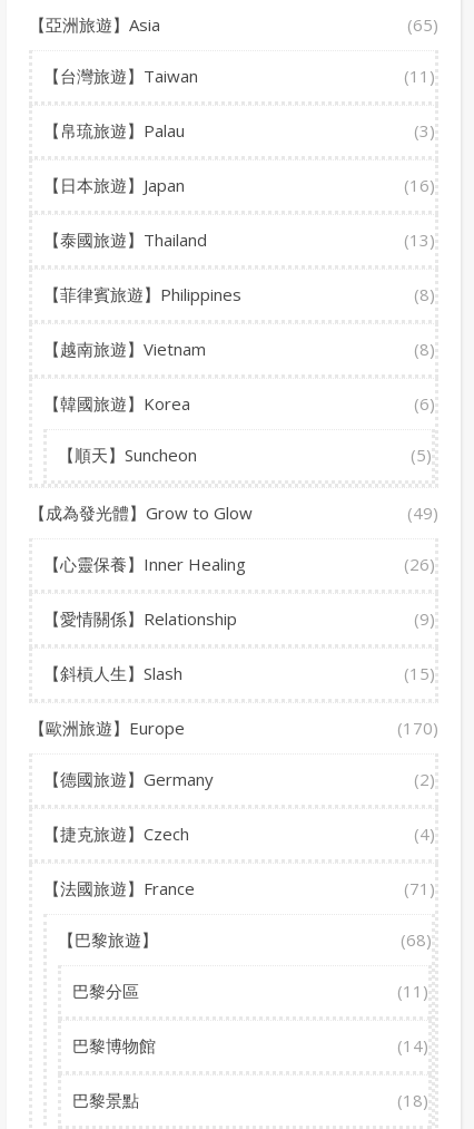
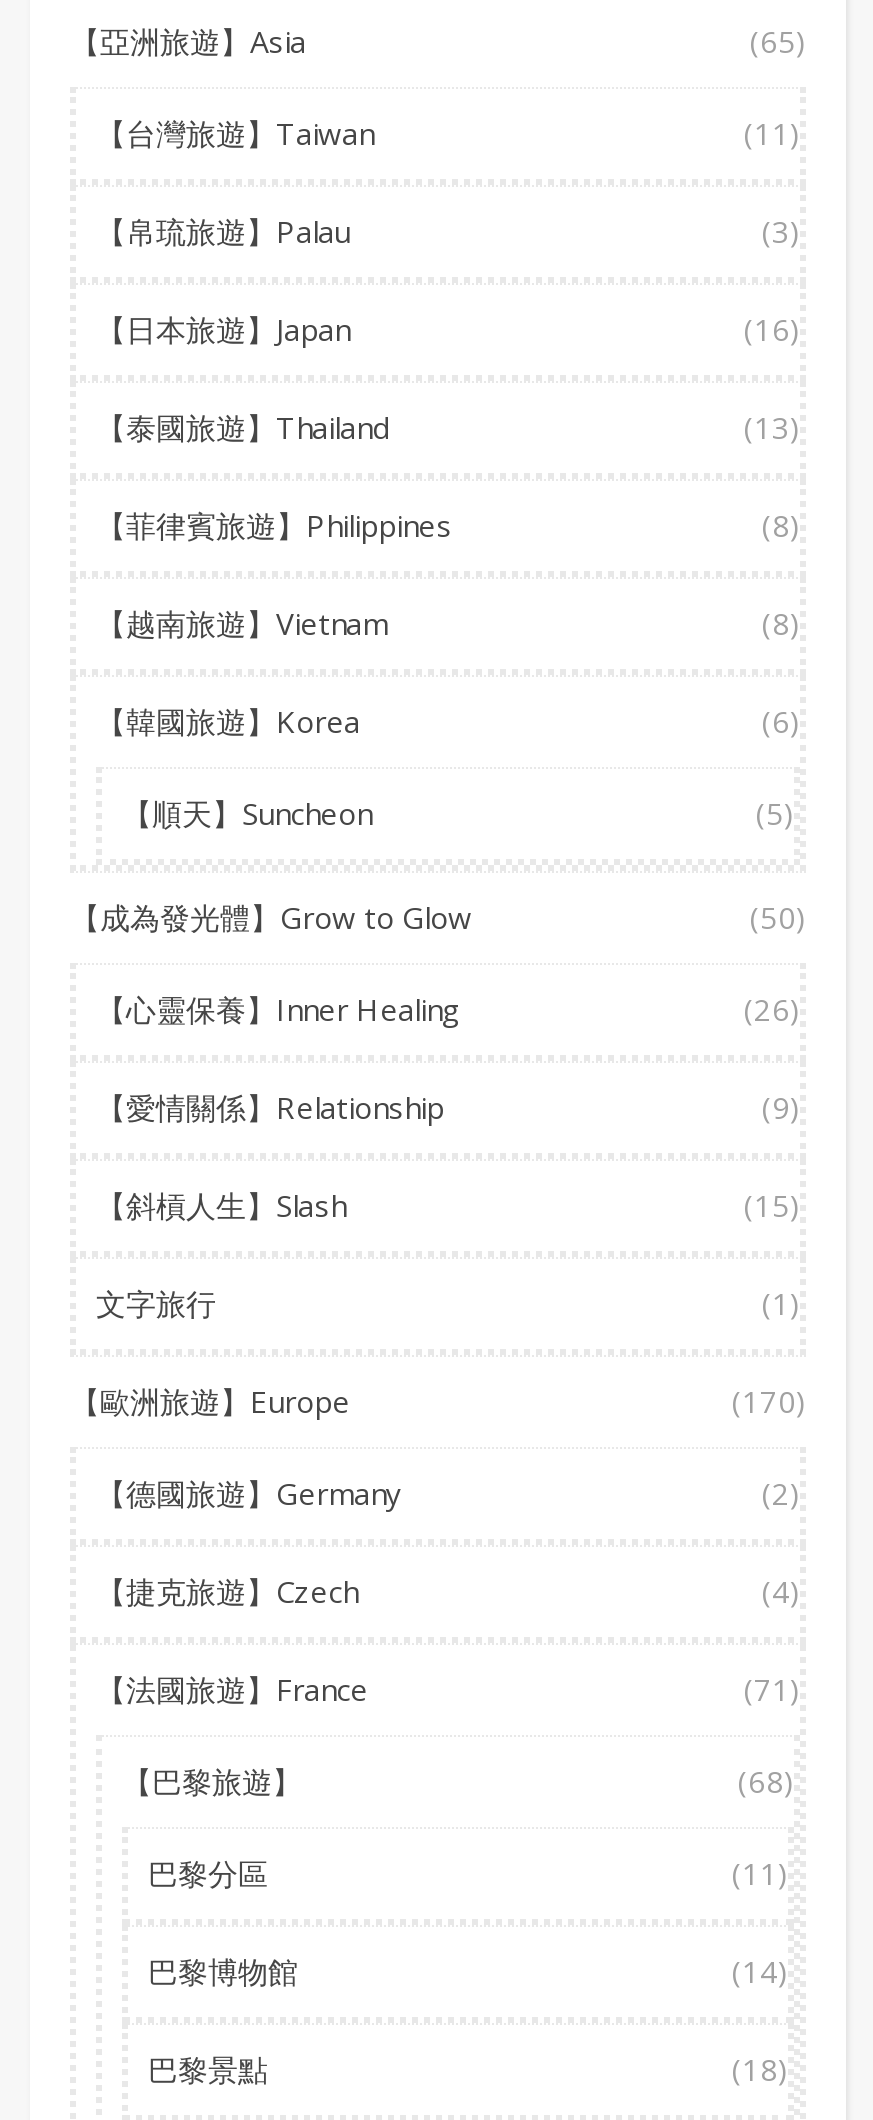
- (49)
+ (50)

+ 文字旅行
+ (1)
